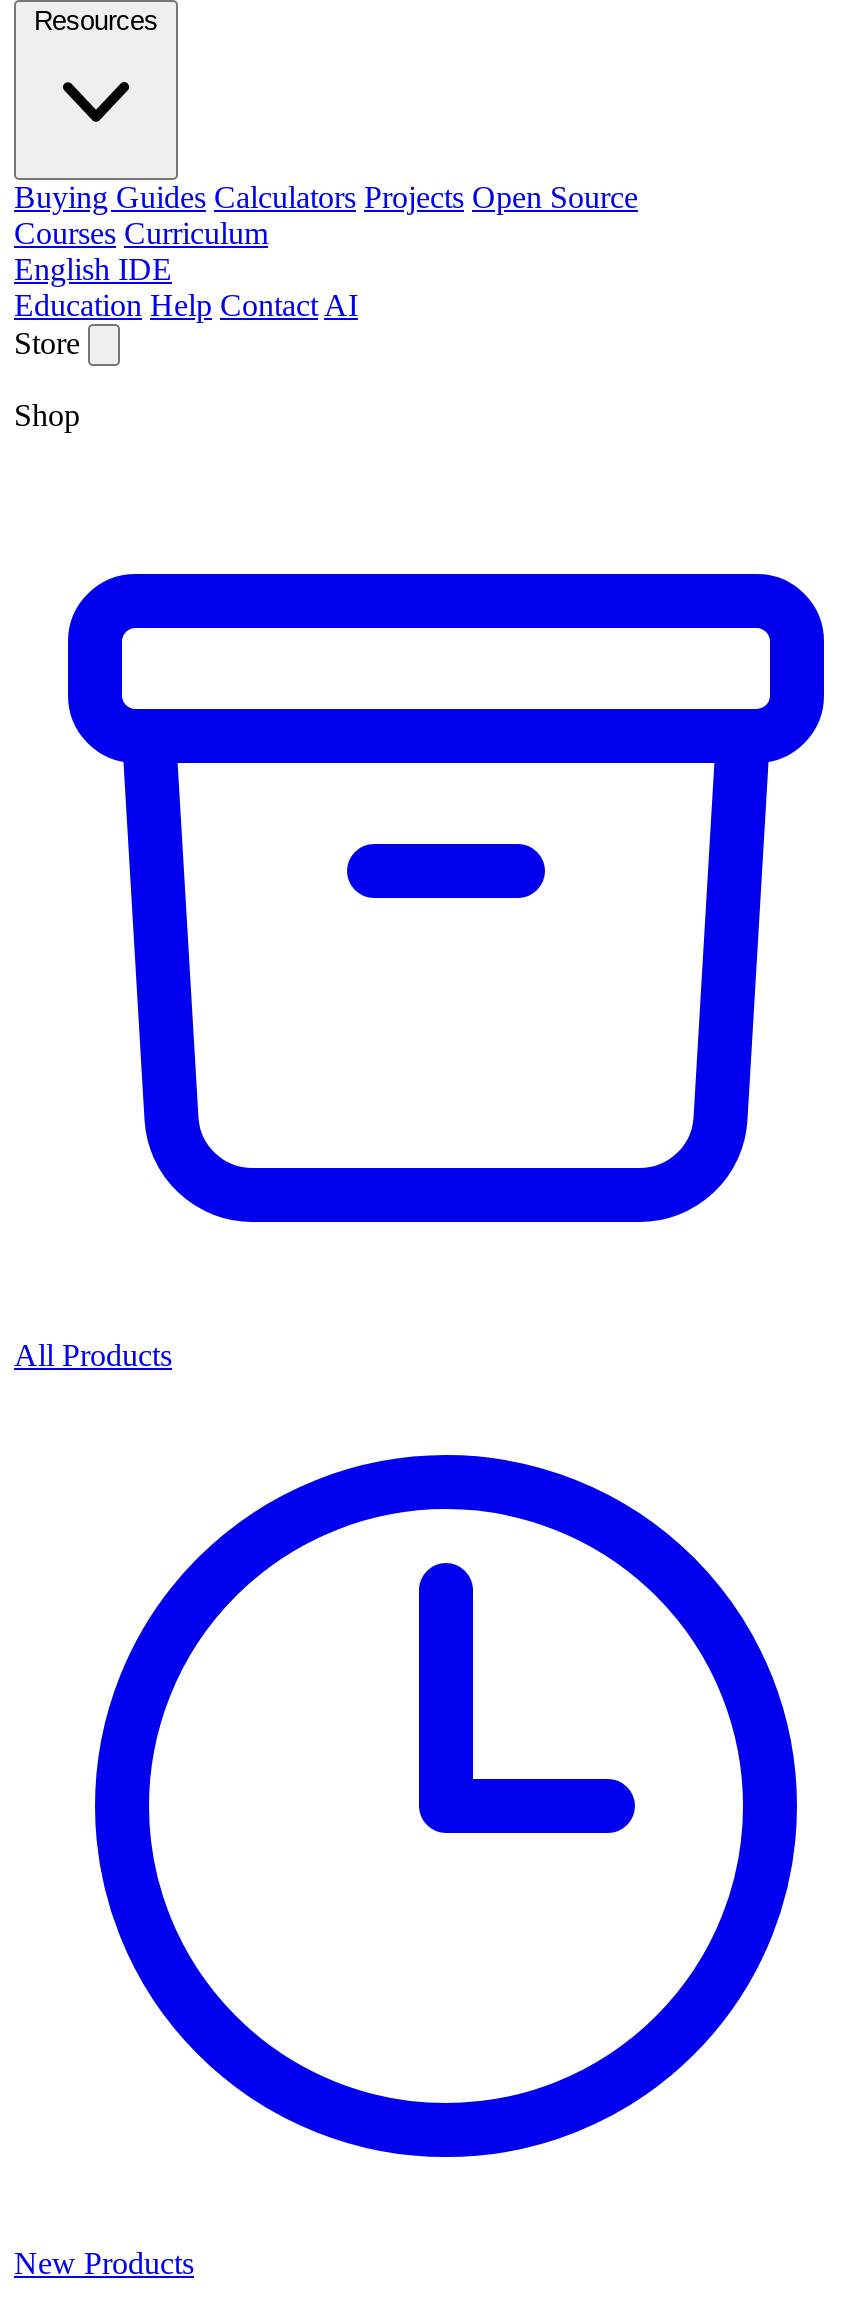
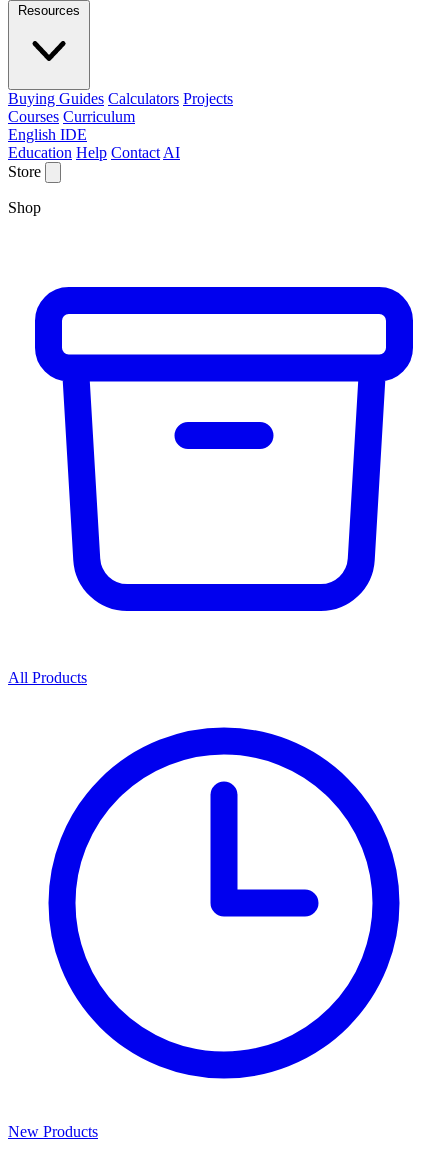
- Buying Guides Calculators Projects Open Source
+ Buying Guides Calculators Projects
